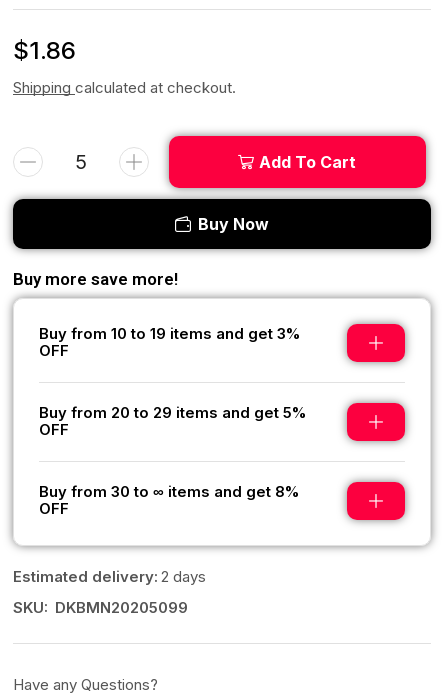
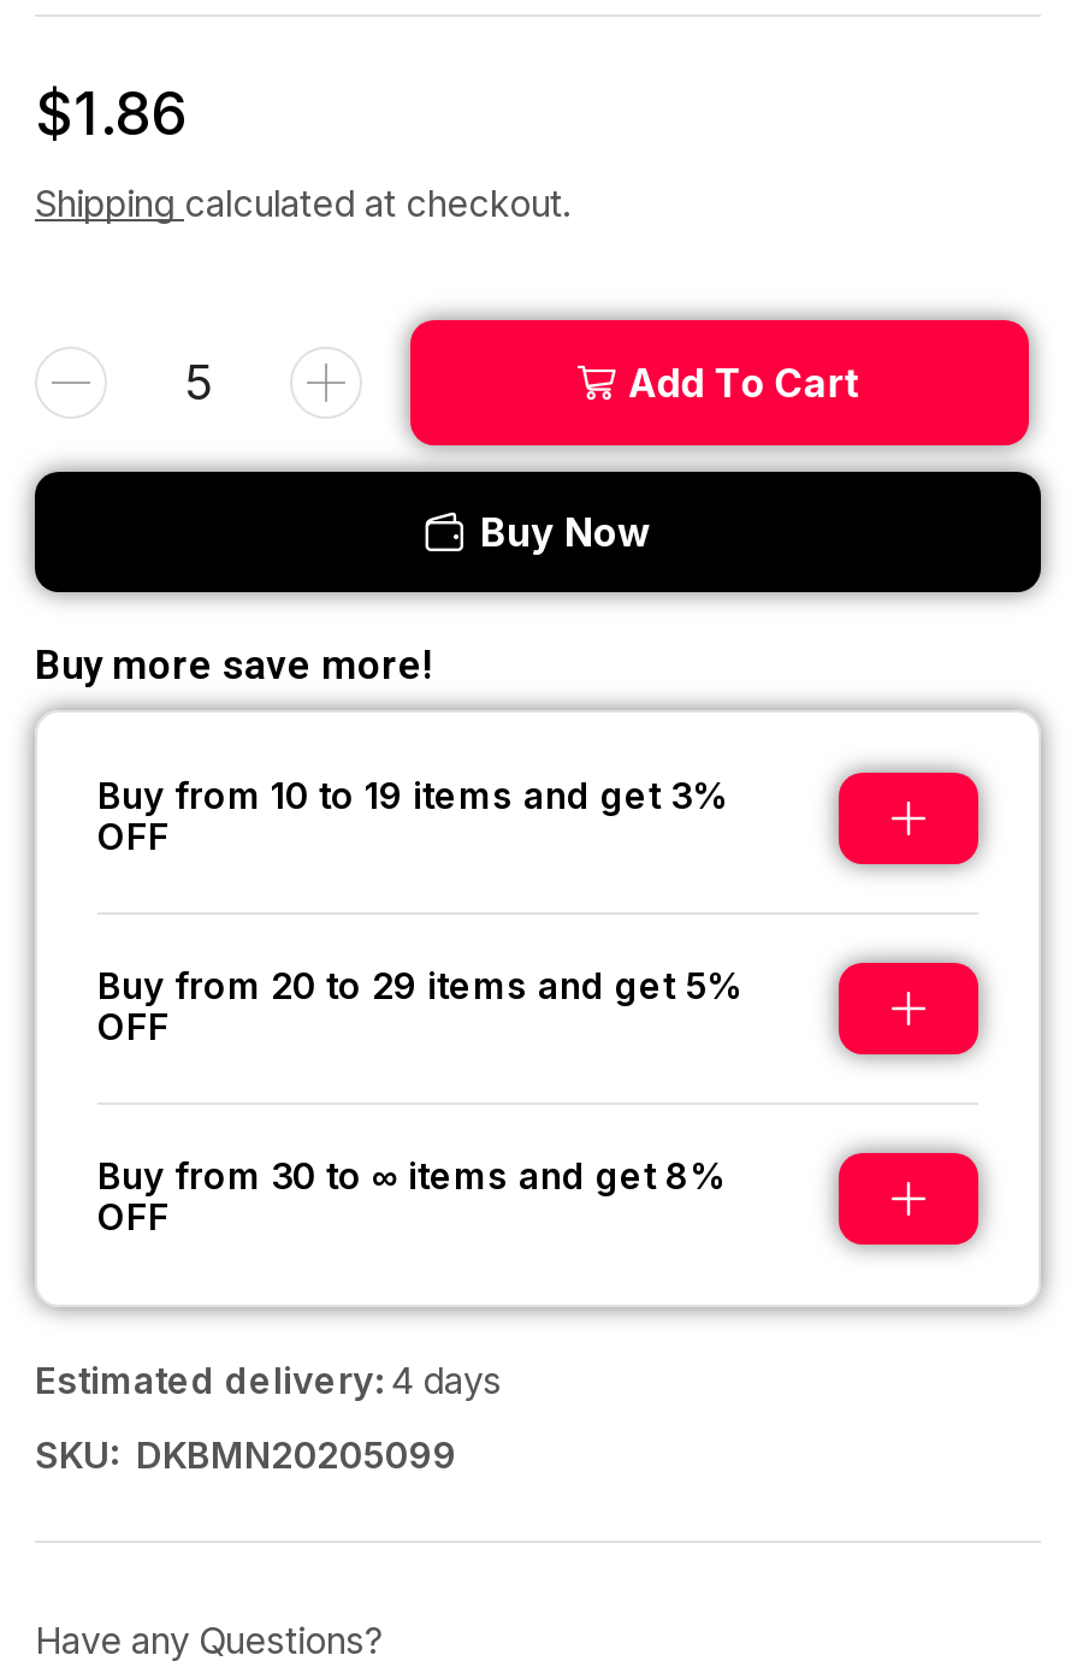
- Estimated delivery: 2 days
+ Estimated delivery: 4 days
